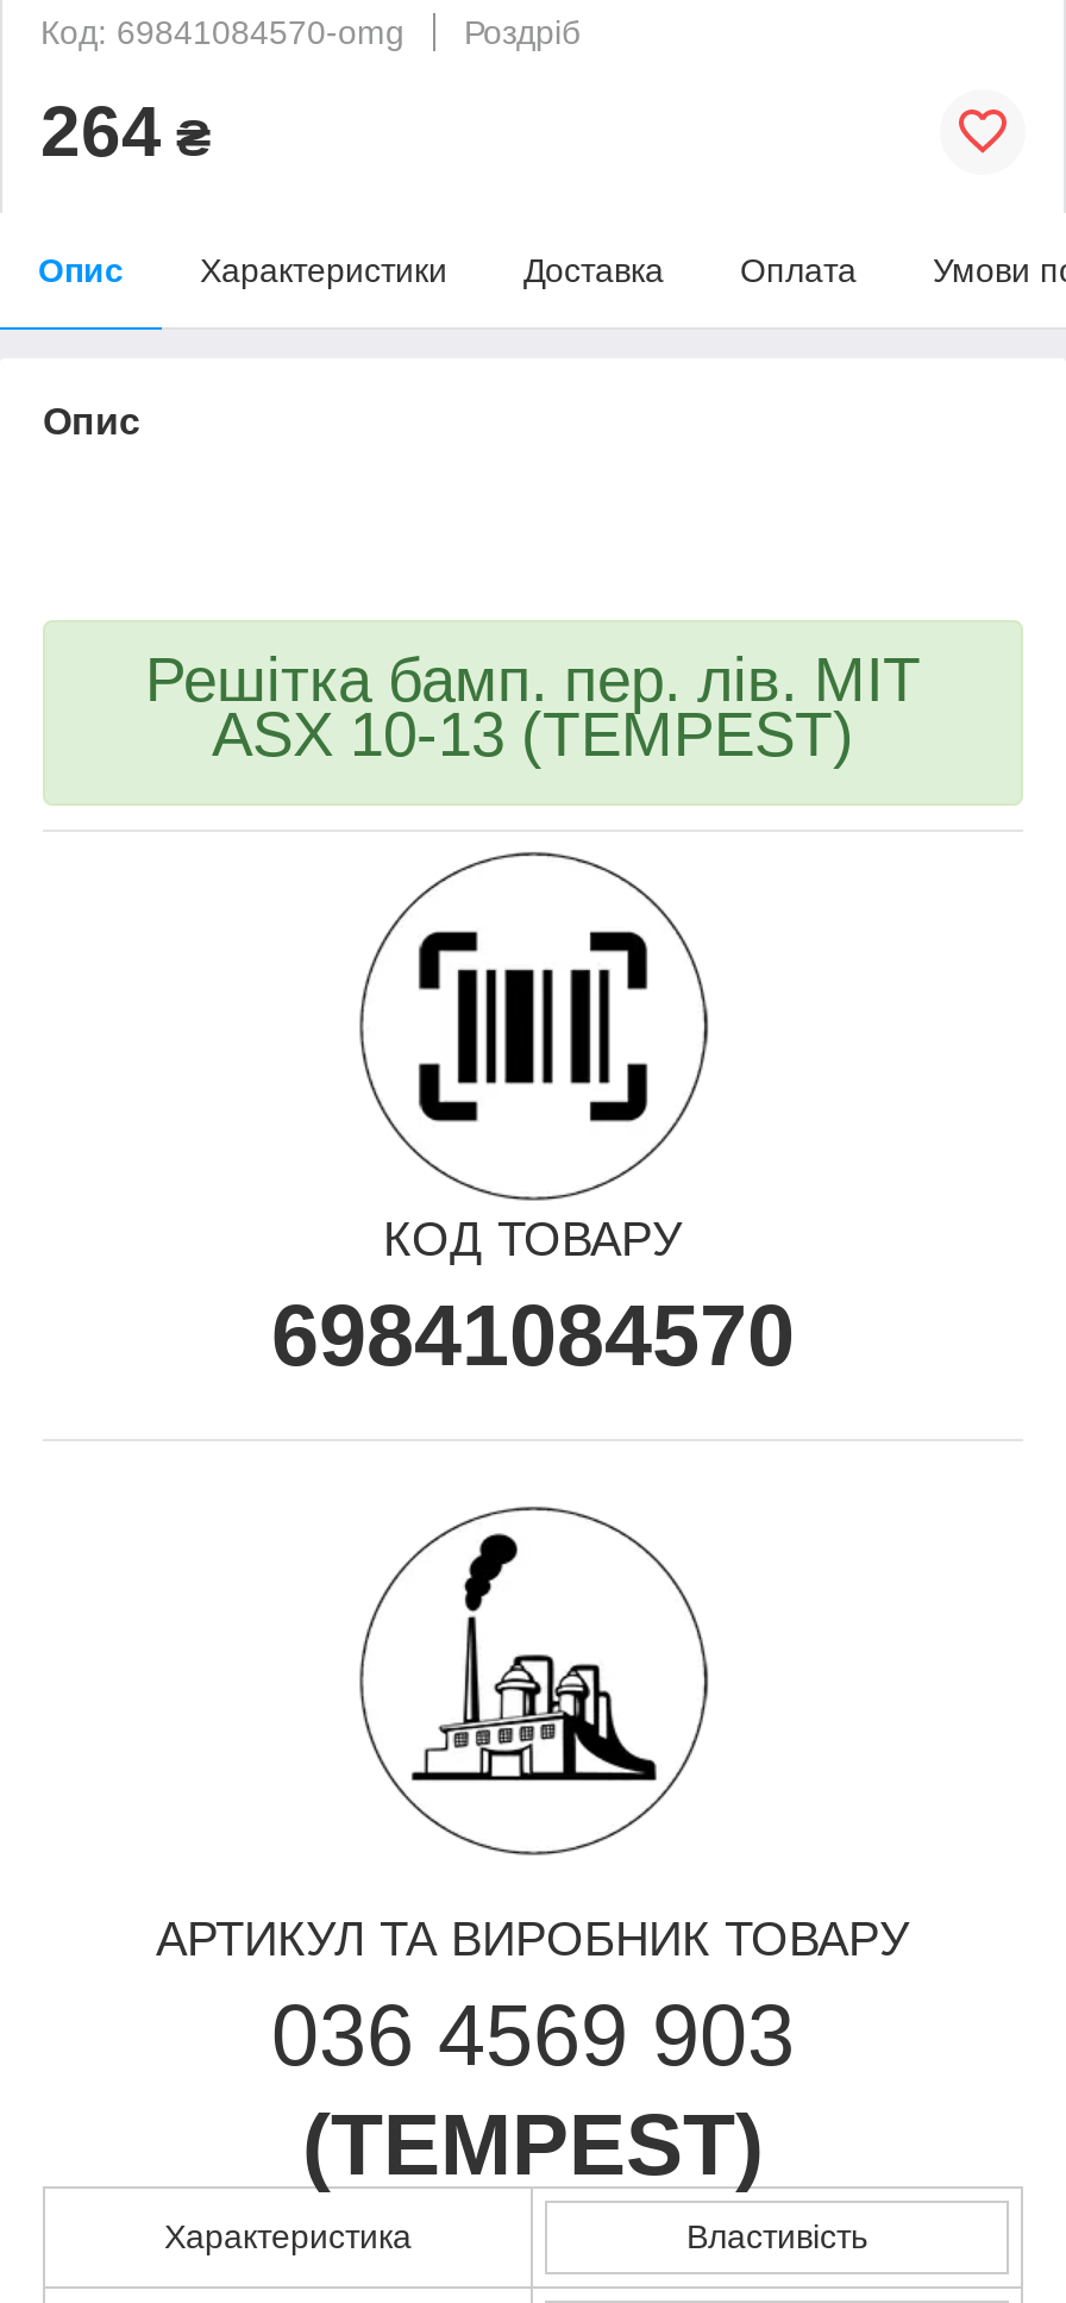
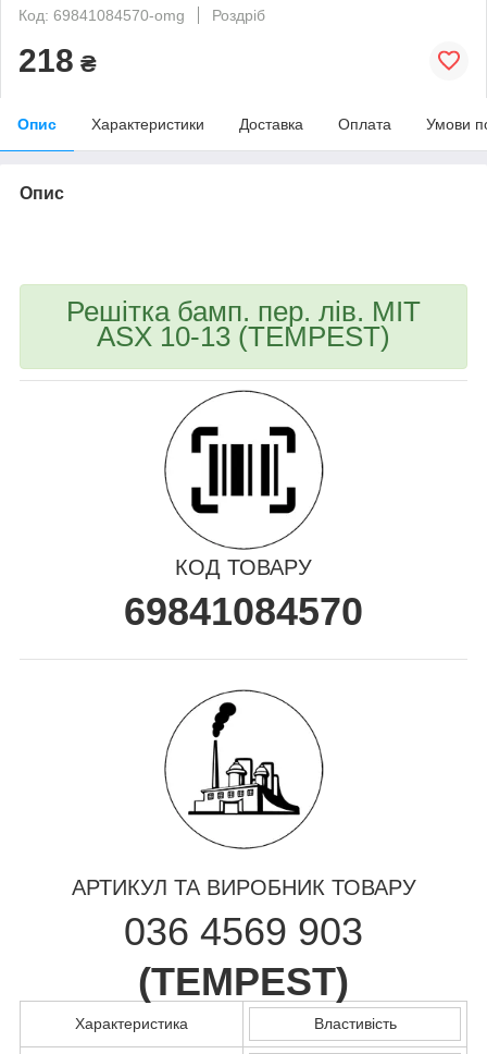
- 264 ₴
+ 218 ₴
